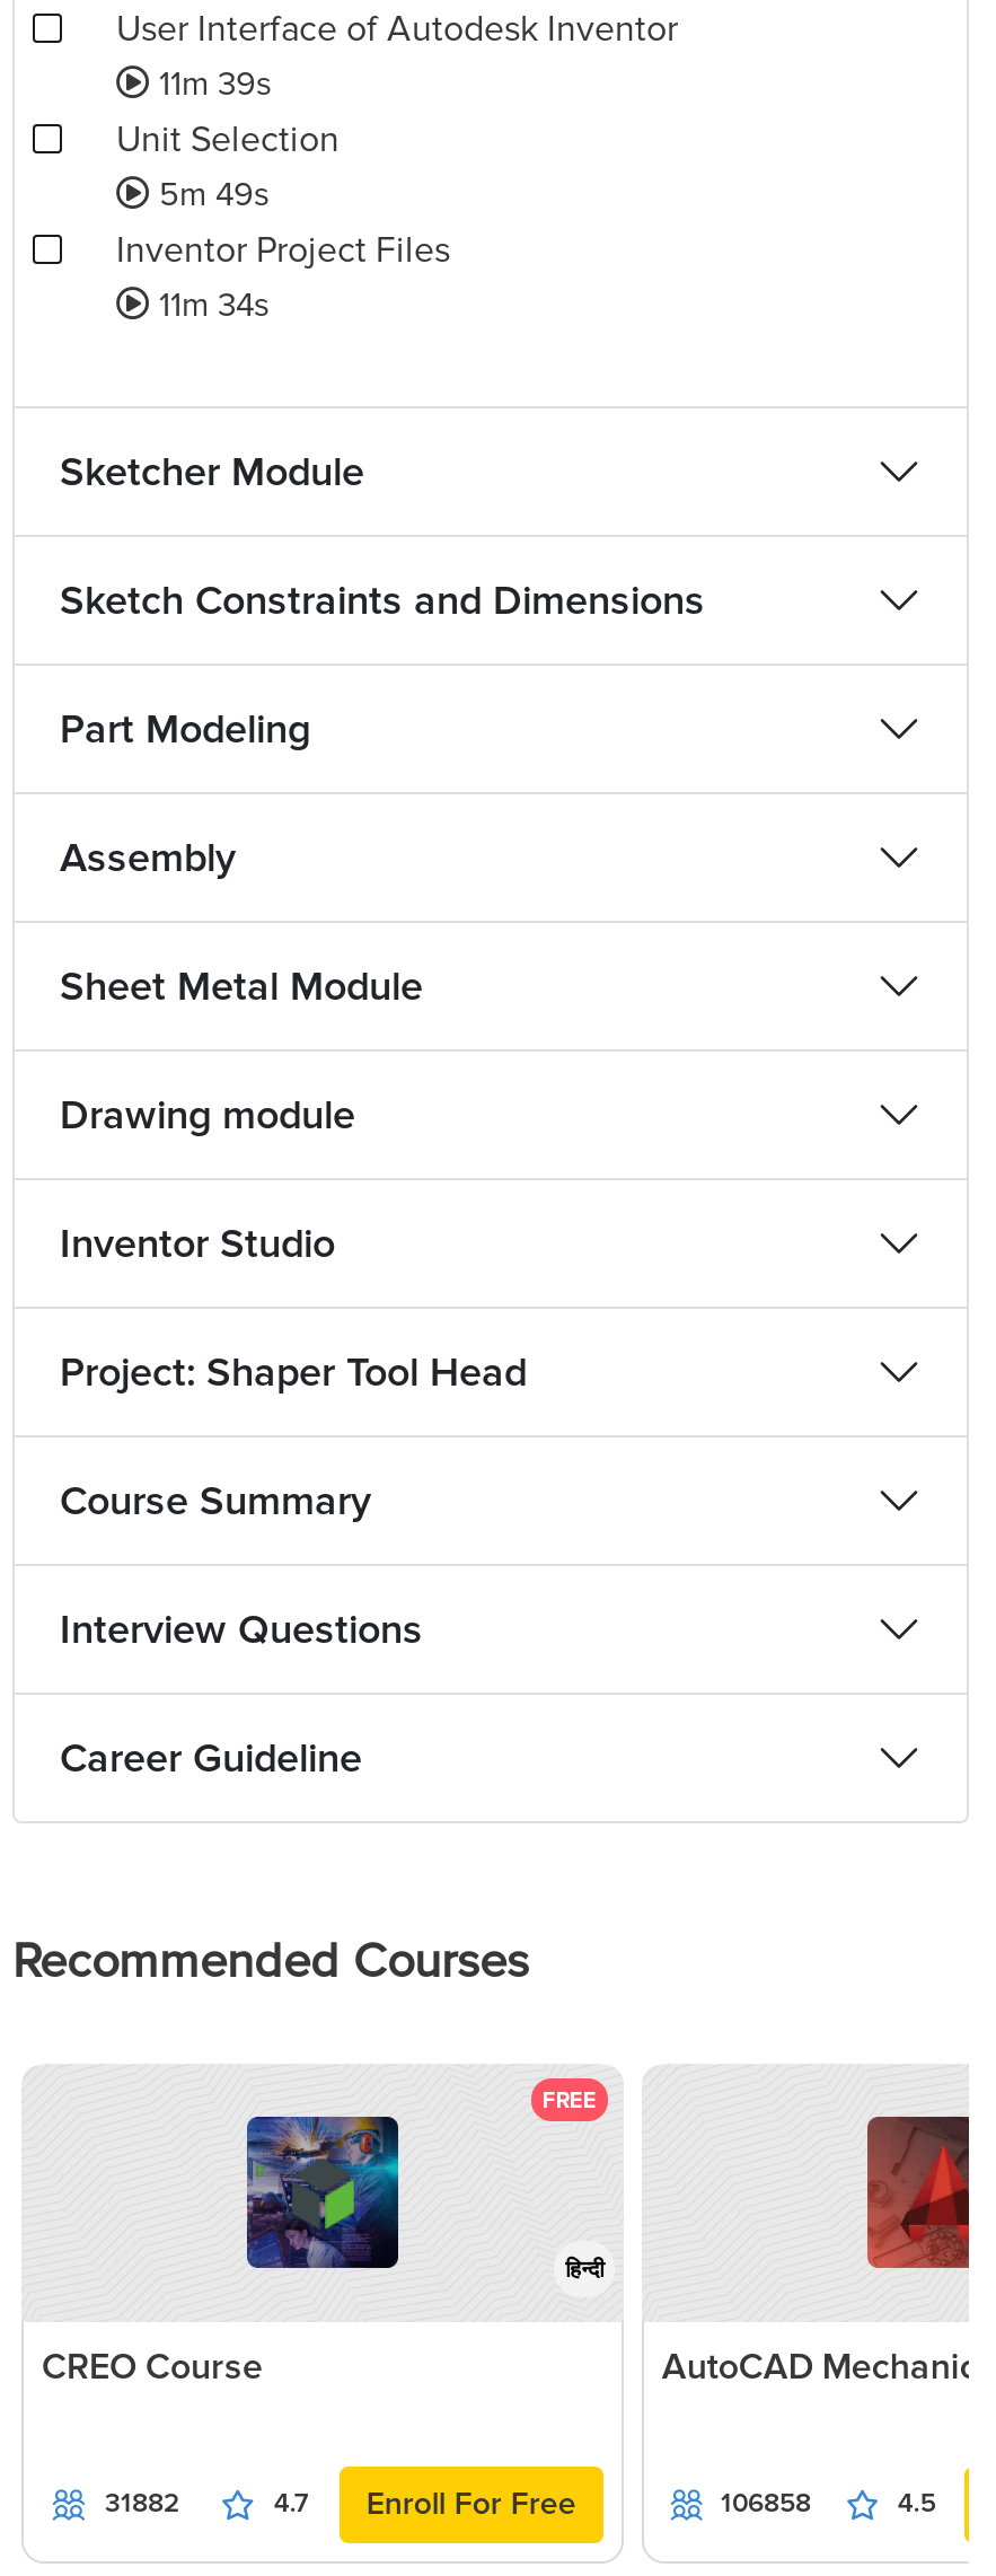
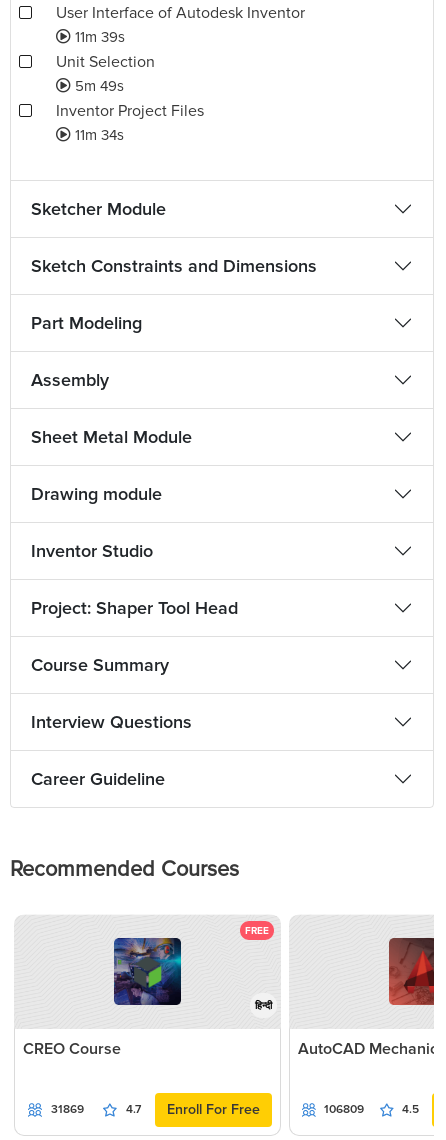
- 31882
+ 31869

- 106858
+ 106809
